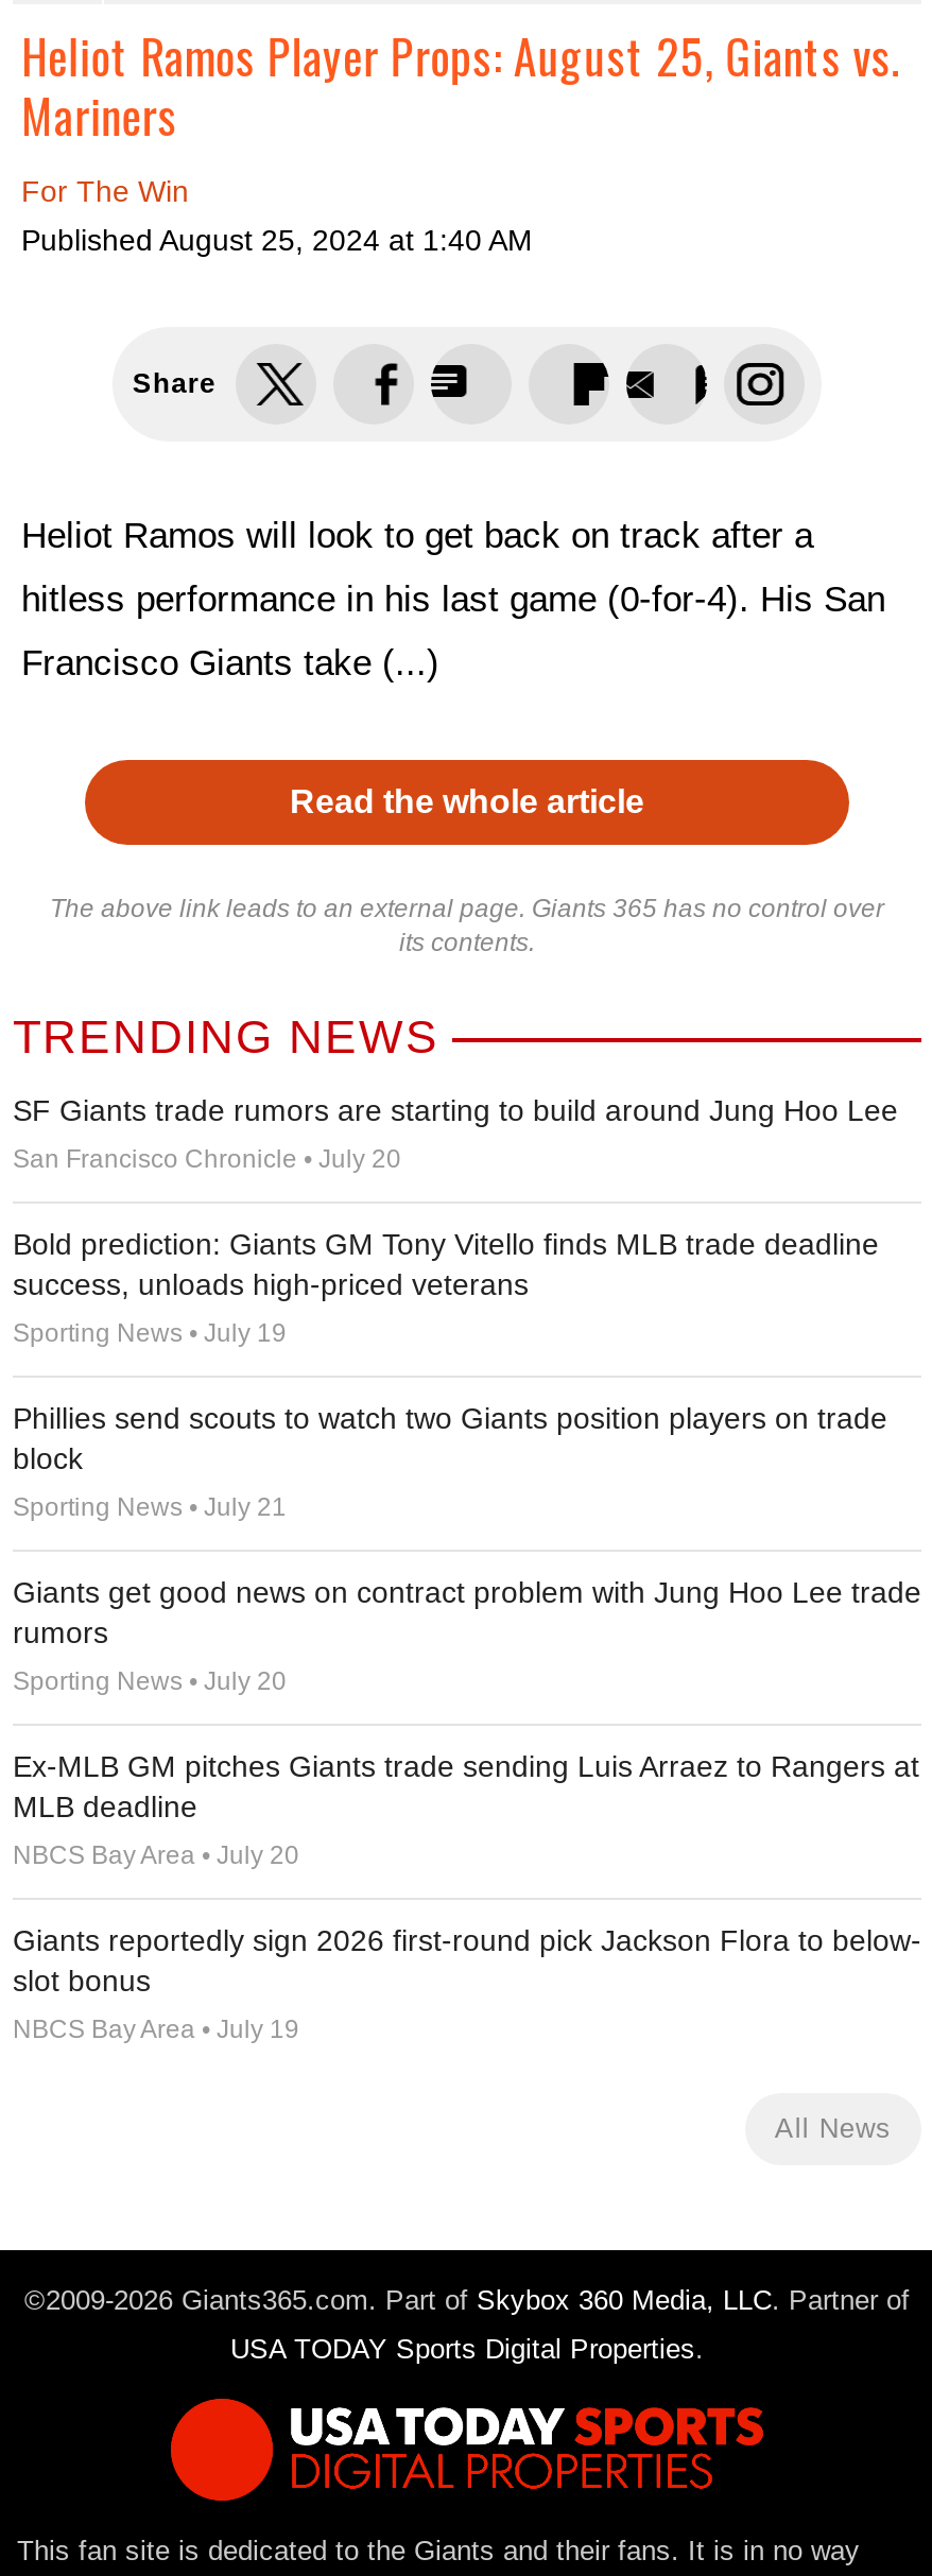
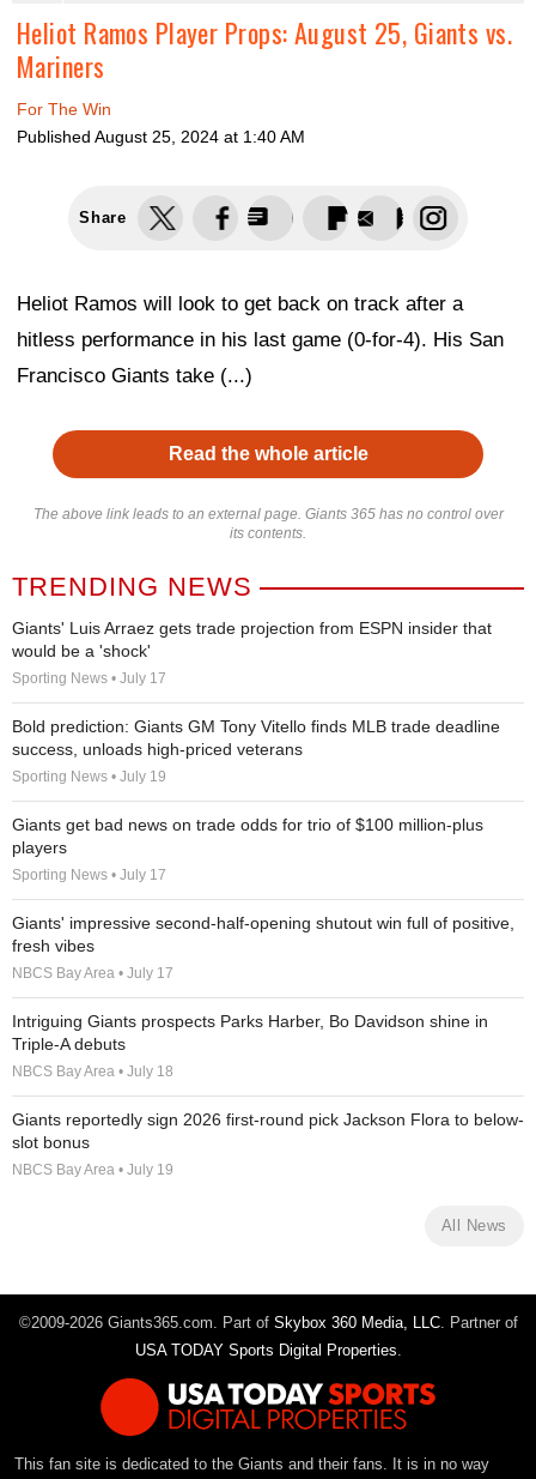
- SF Giants trade rumors are starting to build around Jung Hoo Lee
+ Giants' Luis Arraez gets trade projection from ESPN insider that
+ would be a 'shock'

- San Francisco Chronicle • July 20
+ Sporting News • July 17

- Phillies send scouts to watch two Giants position players on trade
- block
+ Giants get bad news on trade odds for trio of $100 million-plus
+ players

- Sporting News • July 21
+ Sporting News • July 17

- Giants get good news on contract problem with Jung Hoo Lee trade
- rumors
+ Giants' impressive second-half-opening shutout win full of positive,
+ fresh vibes

- Sporting News • July 20
+ NBCS Bay Area • July 17

- Ex-MLB GM pitches Giants trade sending Luis Arraez to Rangers at
- MLB deadline
+ Intriguing Giants prospects Parks Harber, Bo Davidson shine in
+ Triple-A debuts

- NBCS Bay Area • July 20
+ NBCS Bay Area • July 18
